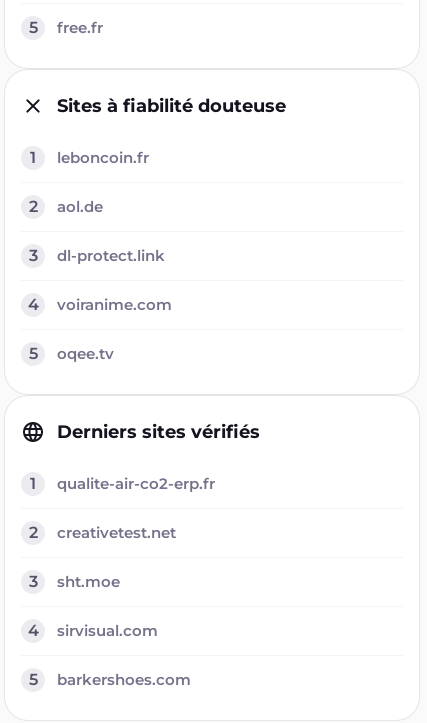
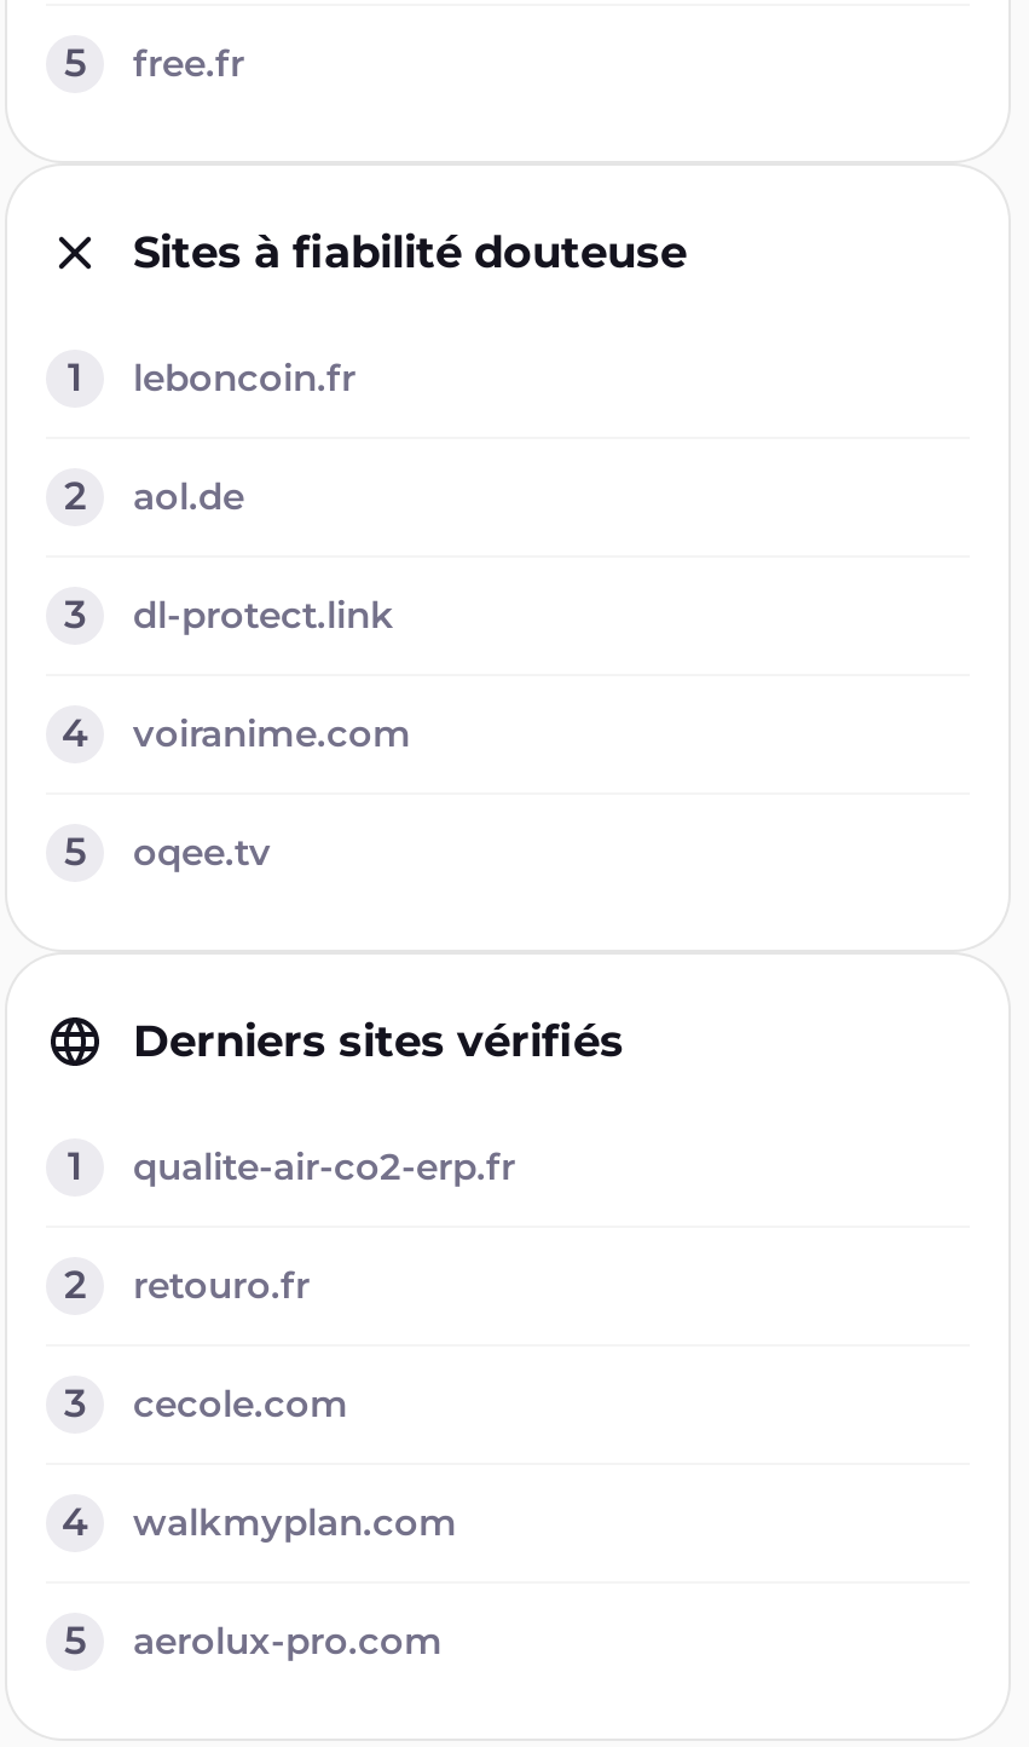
- creativetest.net
+ retouro.fr

- sht.moe
+ cecole.com

- sirvisual.com
+ walkmyplan.com

- barkershoes.com
+ aerolux-pro.com
